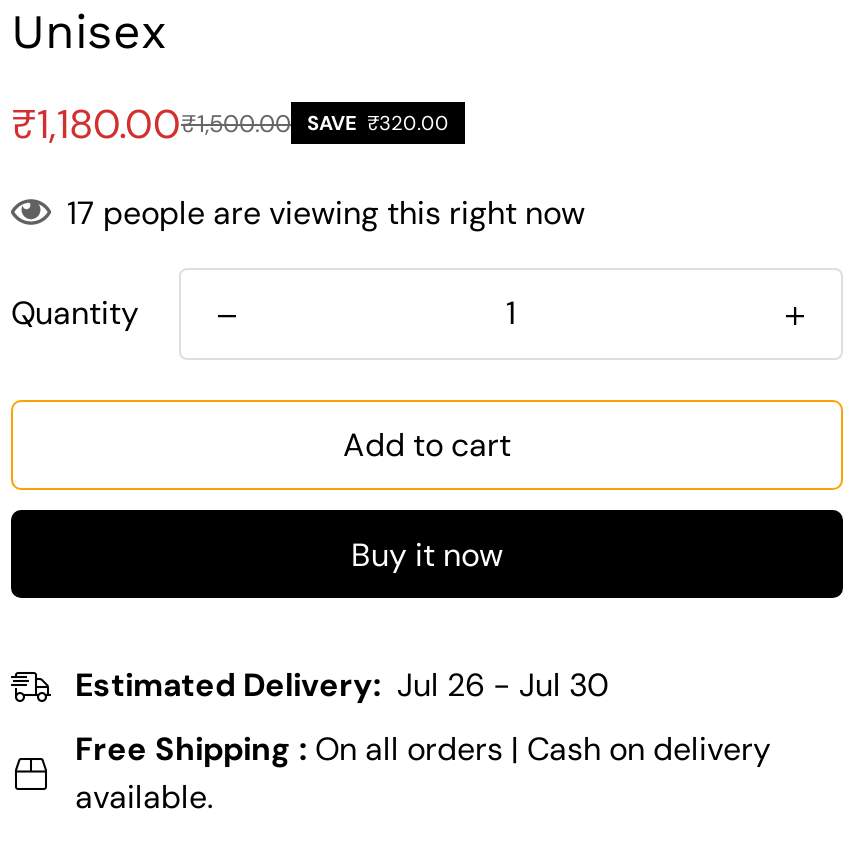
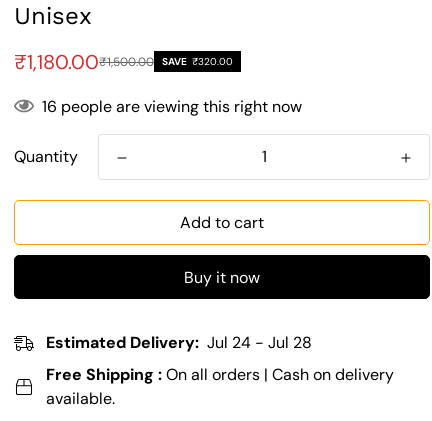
- 17 people are viewing this right now
+ 16 people are viewing this right now

- Estimated Delivery: Jul 26 - Jul 30
+ Estimated Delivery: Jul 24 - Jul 28
